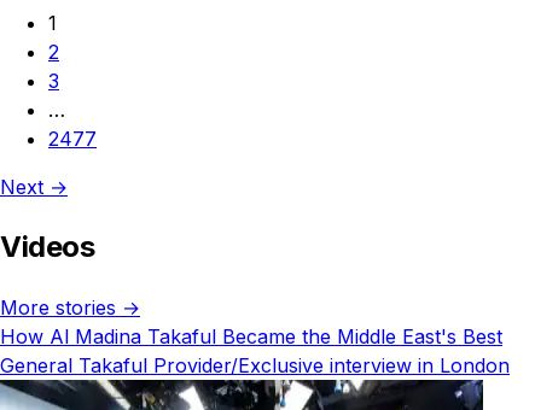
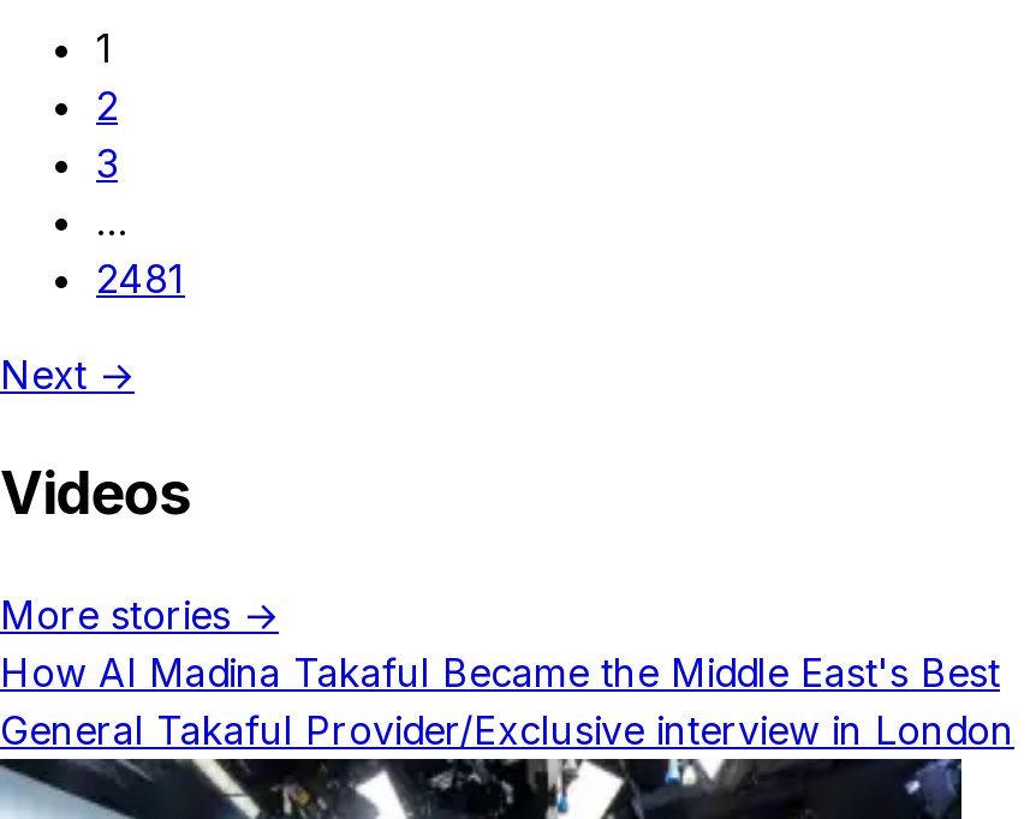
- 2477
+ 2481
